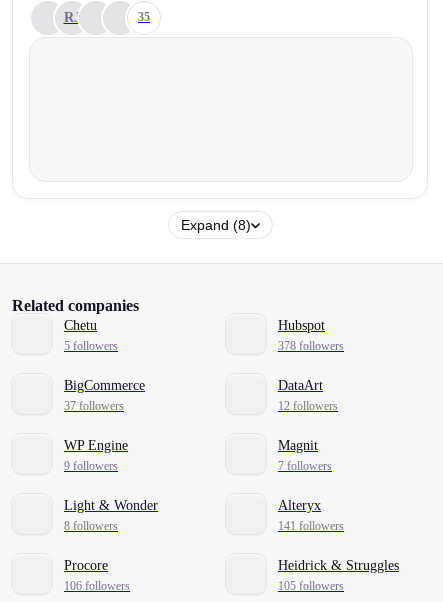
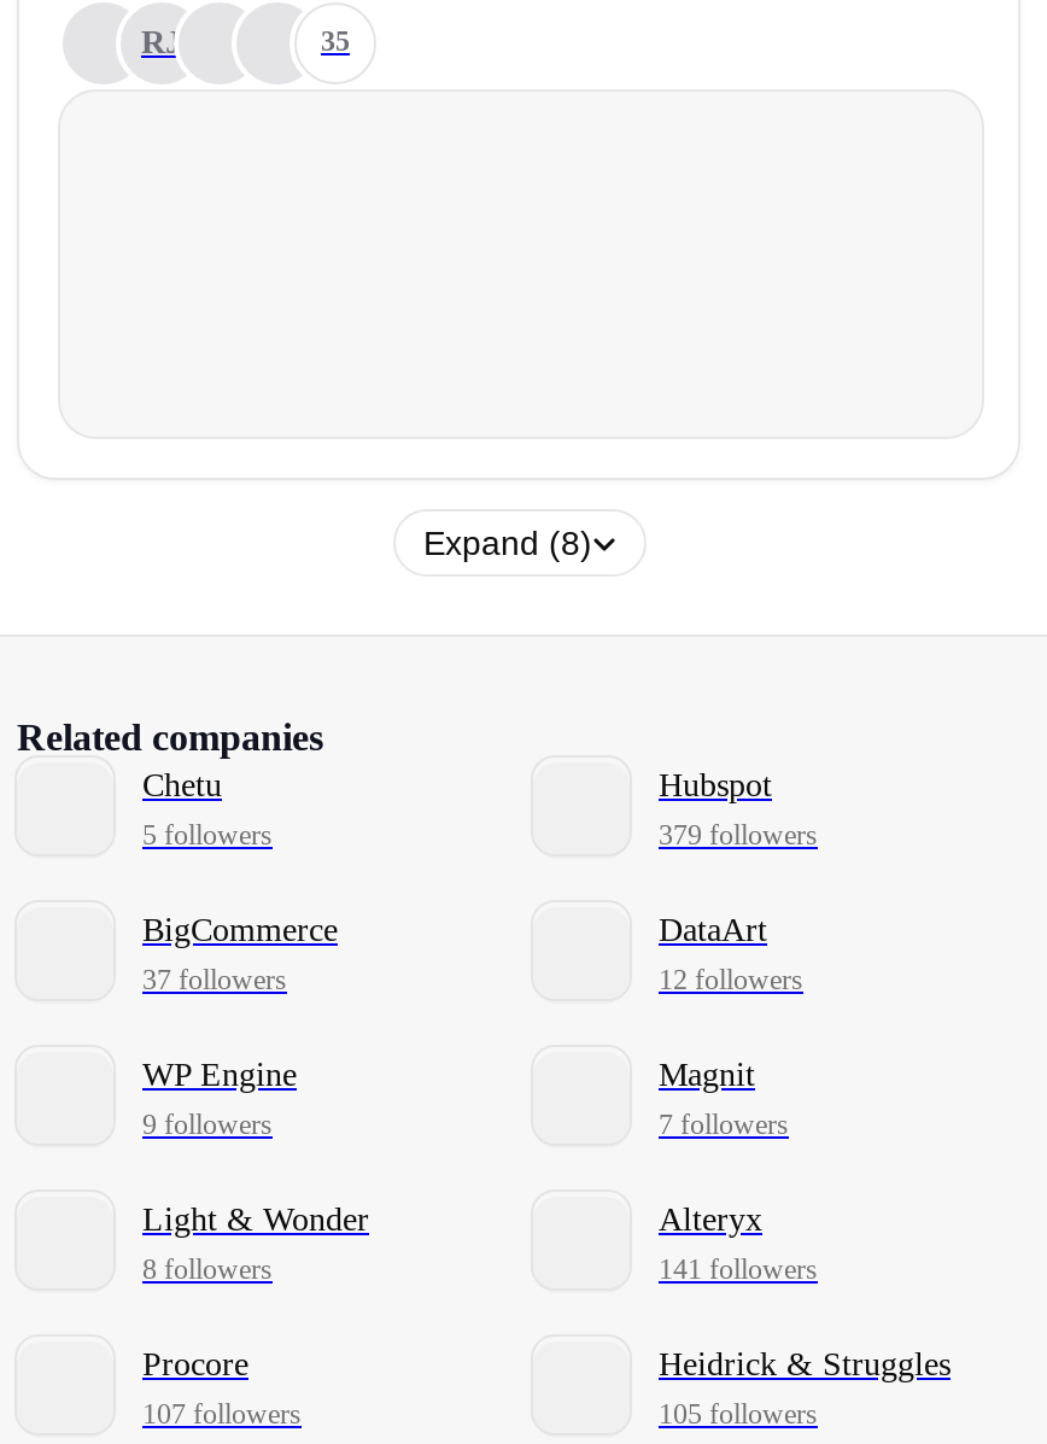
- 378 followers
+ 379 followers

- 106 followers
+ 107 followers
